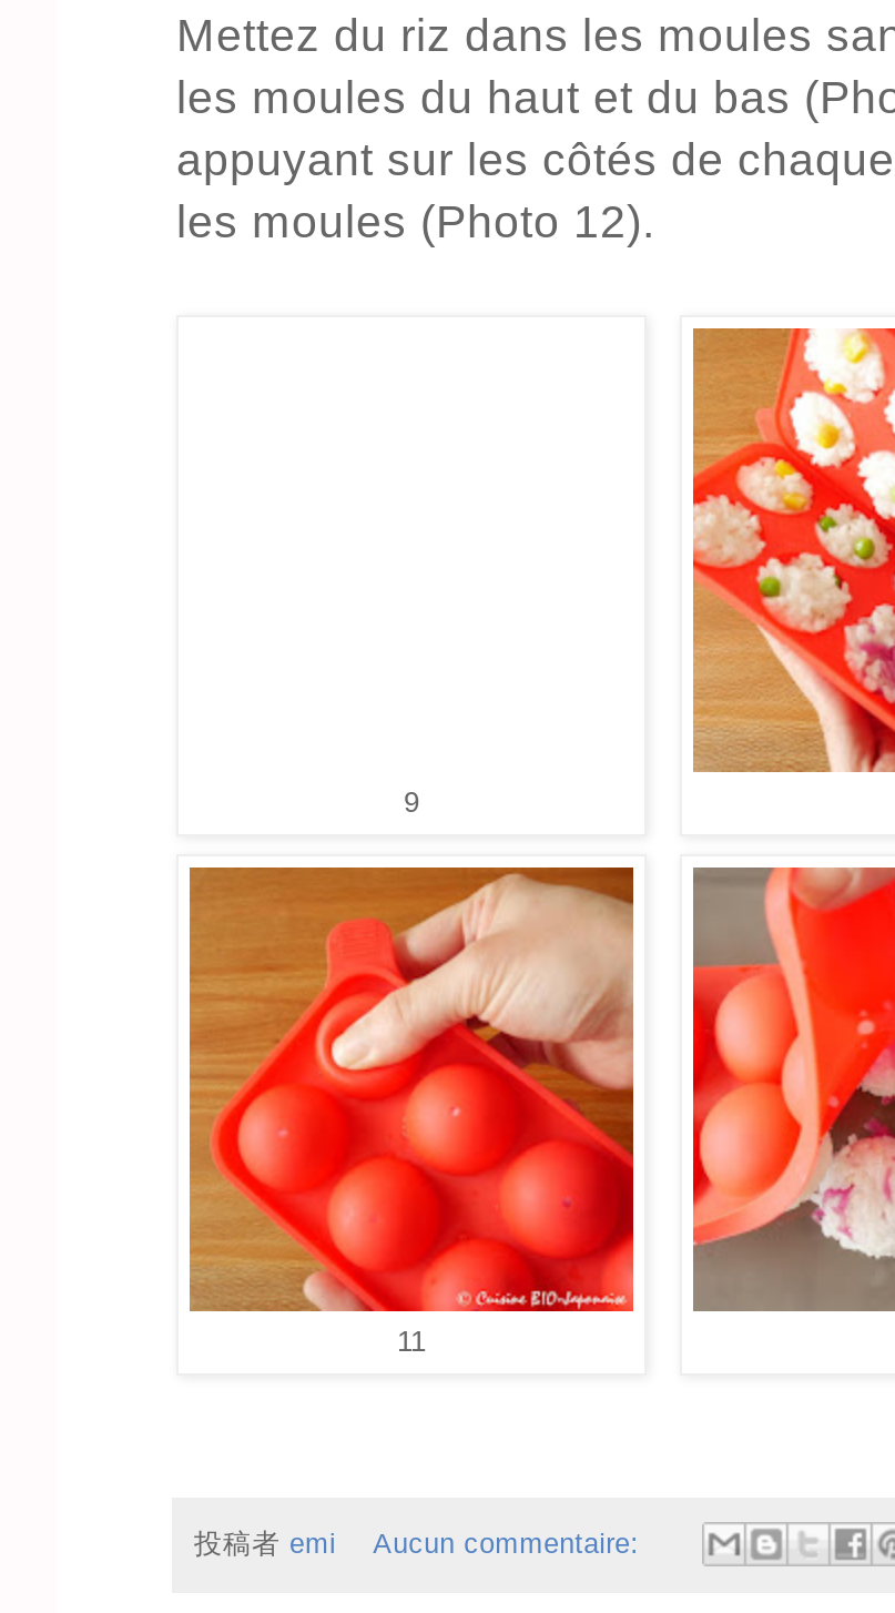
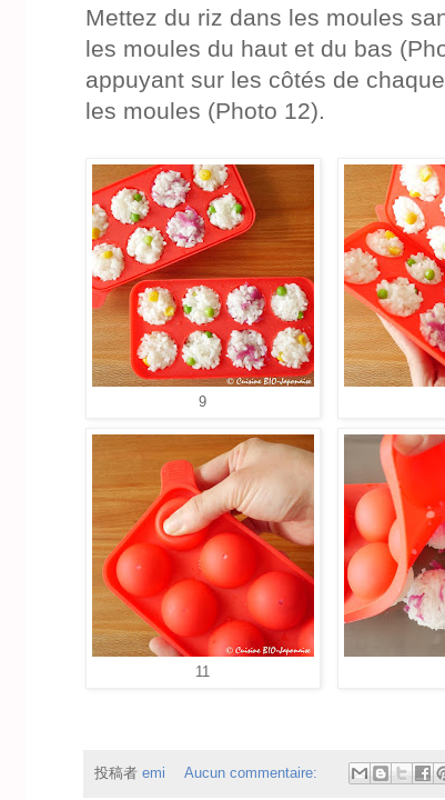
+ [image]
